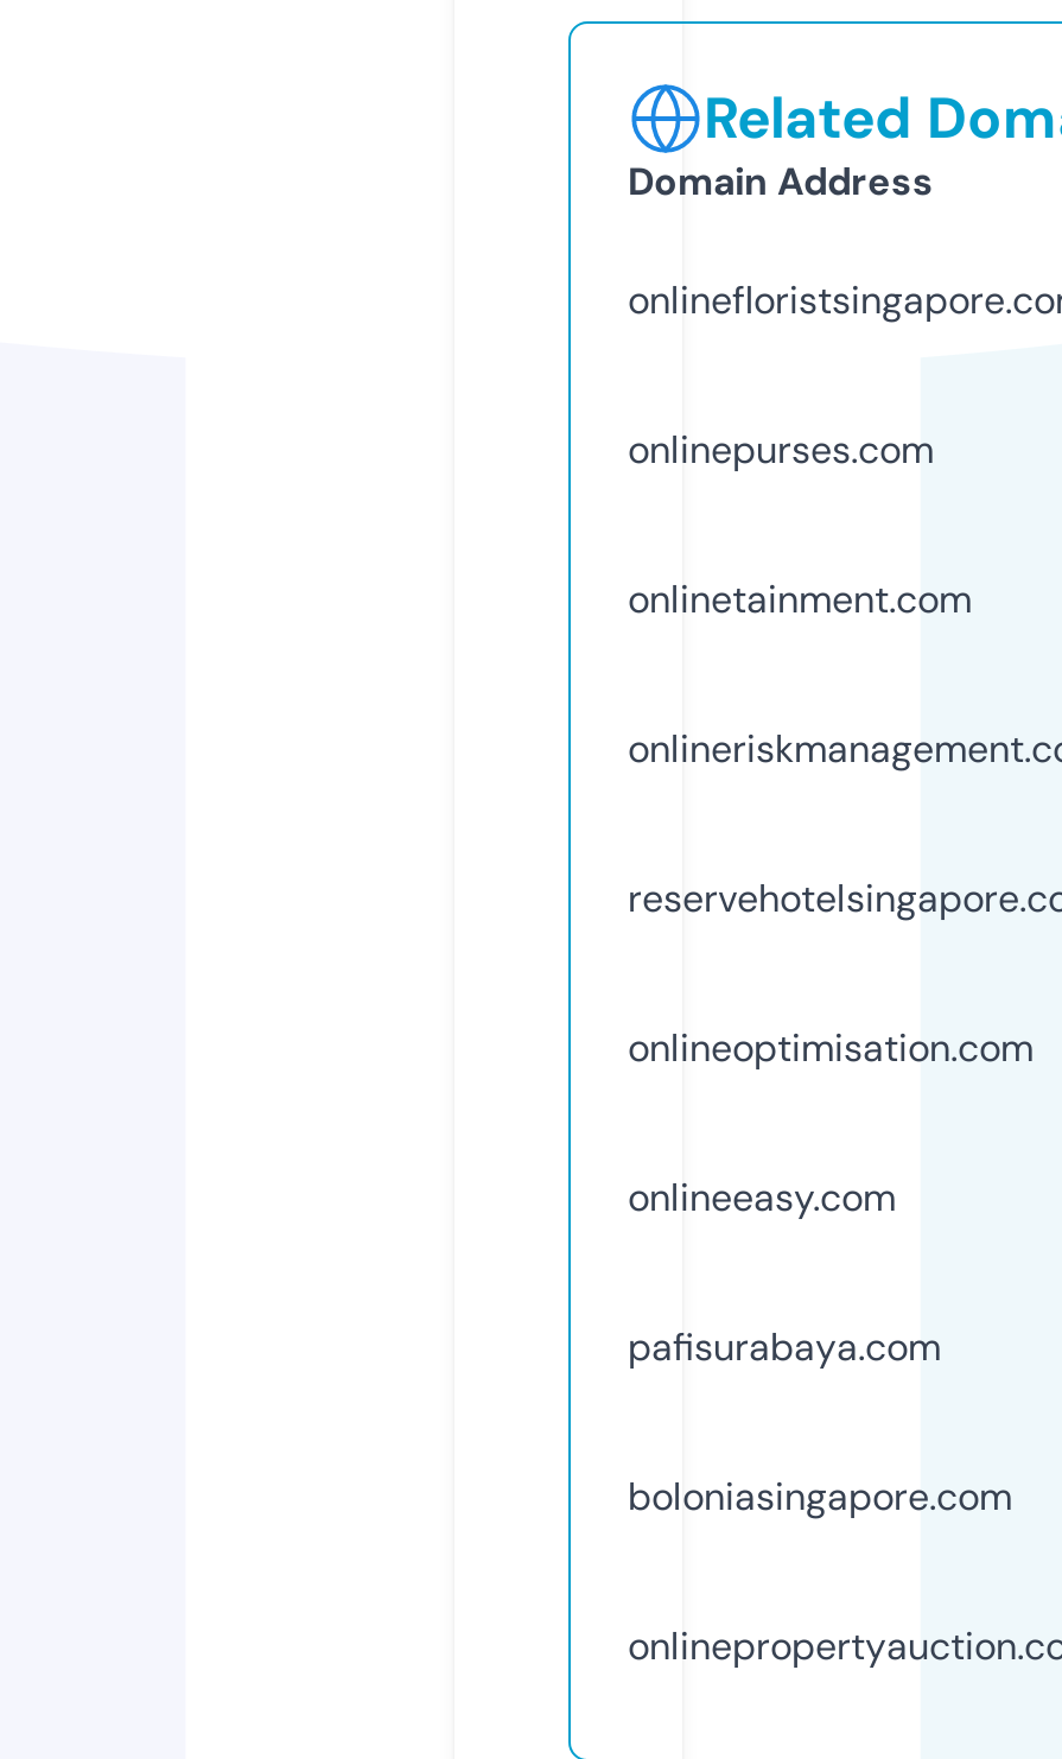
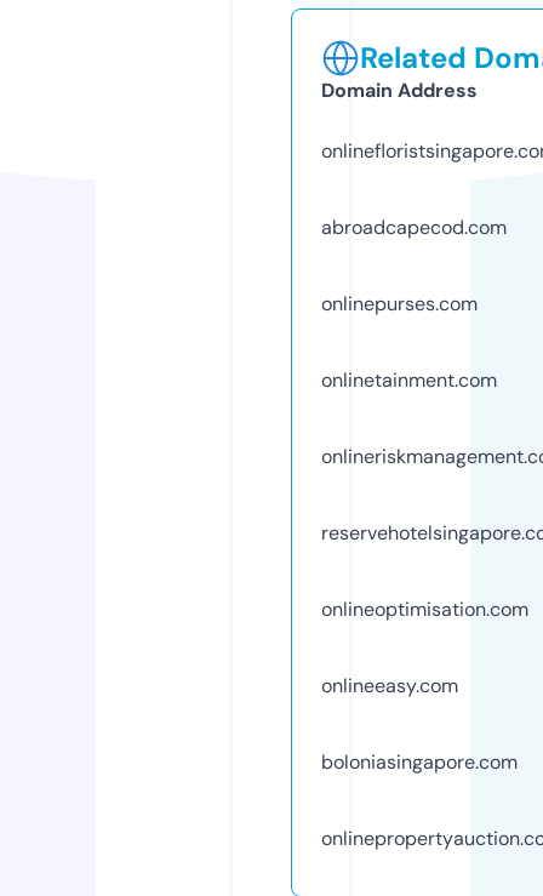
+ abroadcapecod.com

moved down: onlinepurses.com | onlinetainment.com | onlineoptimisation.com | onlineeasy.com

- pafisurabaya.com
